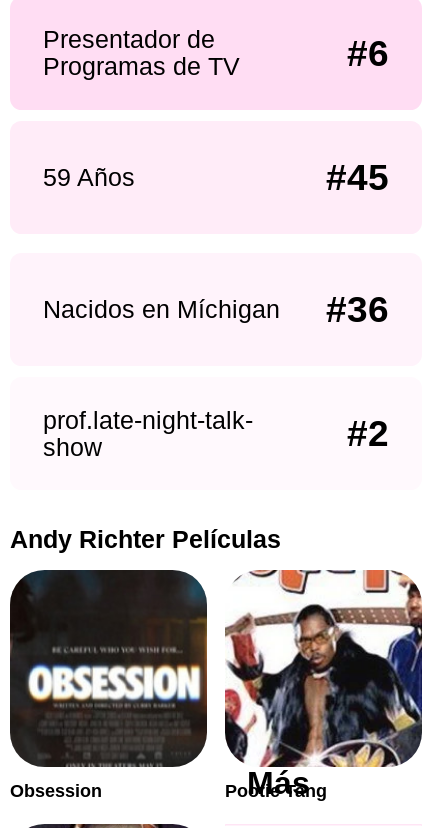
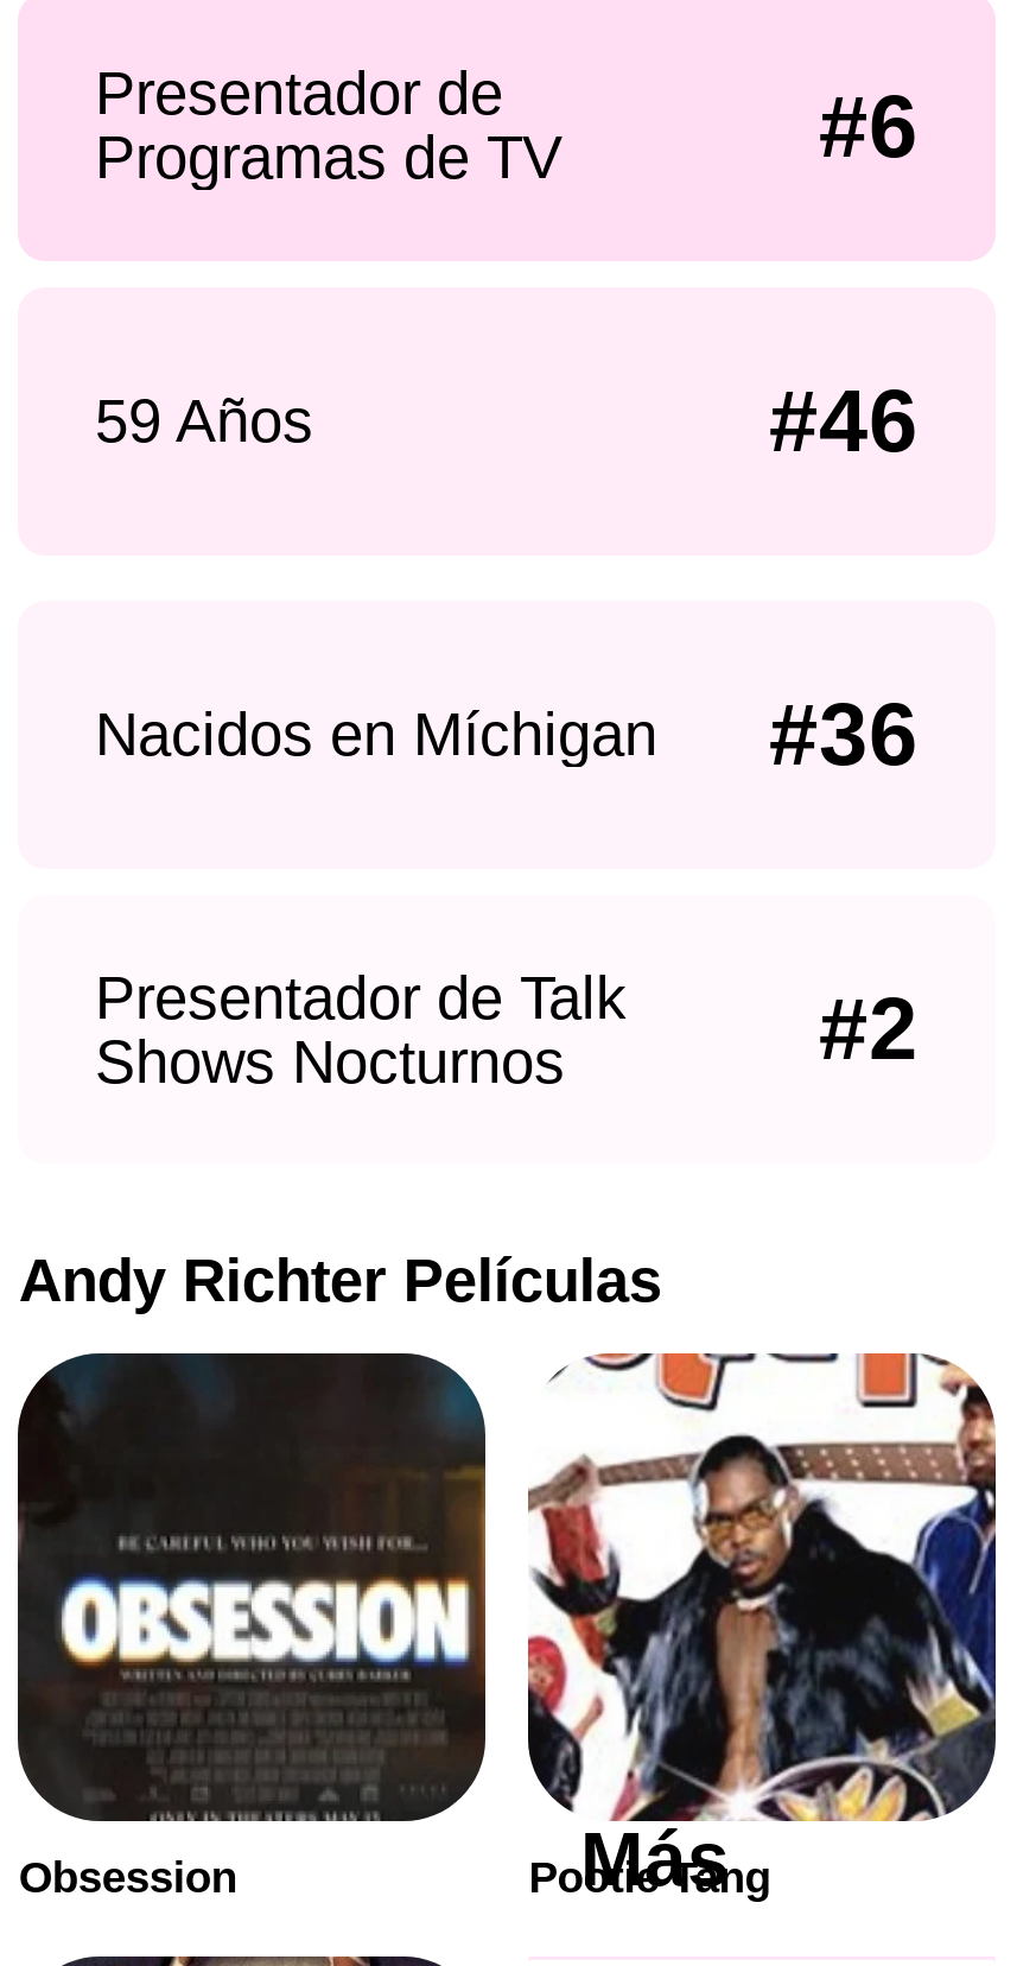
- #45
+ #46

- prof.late-night-talk-
- show
+ Presentador de Talk
+ Shows Nocturnos
